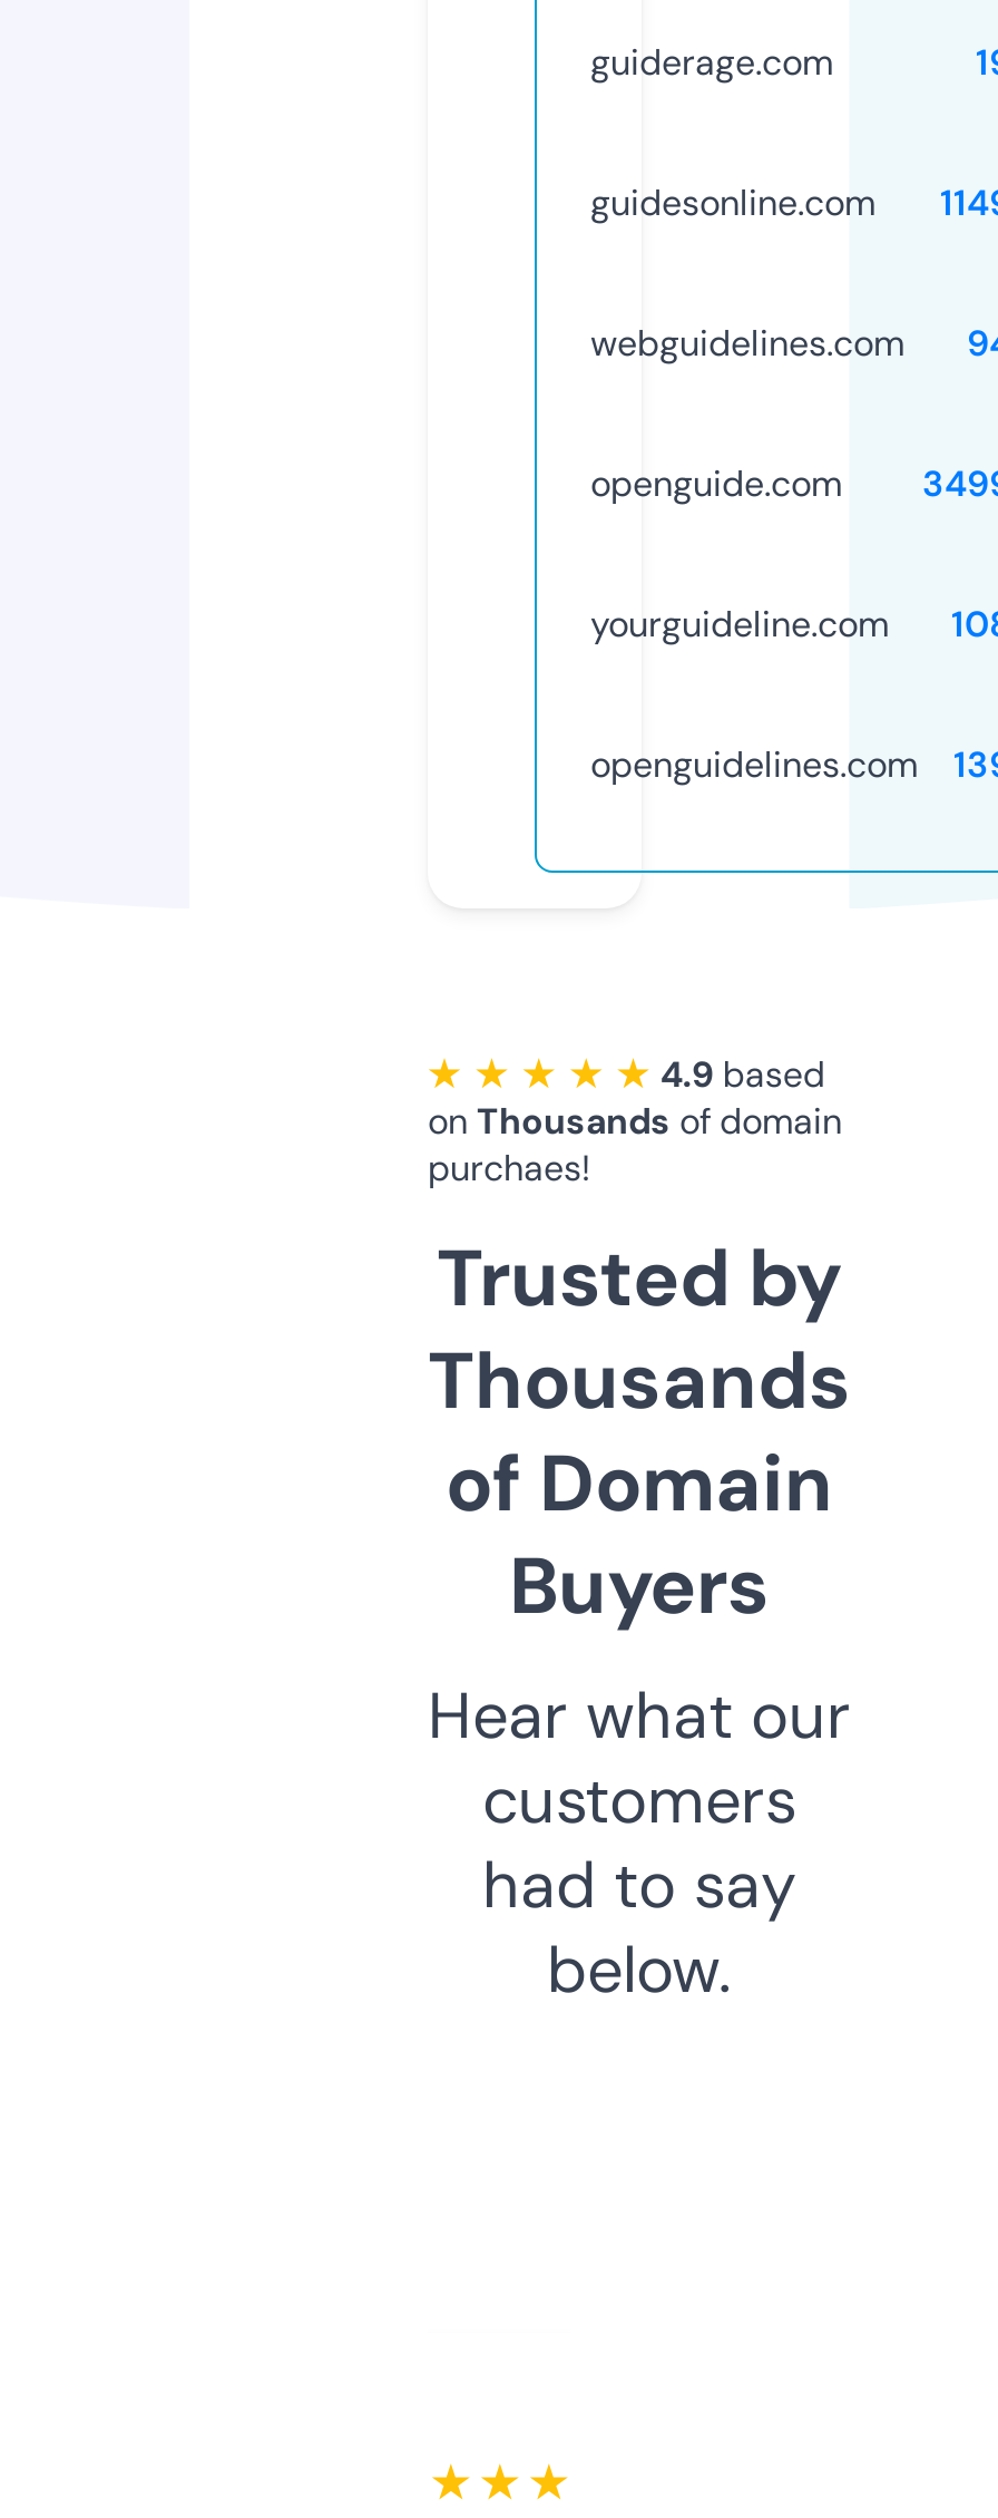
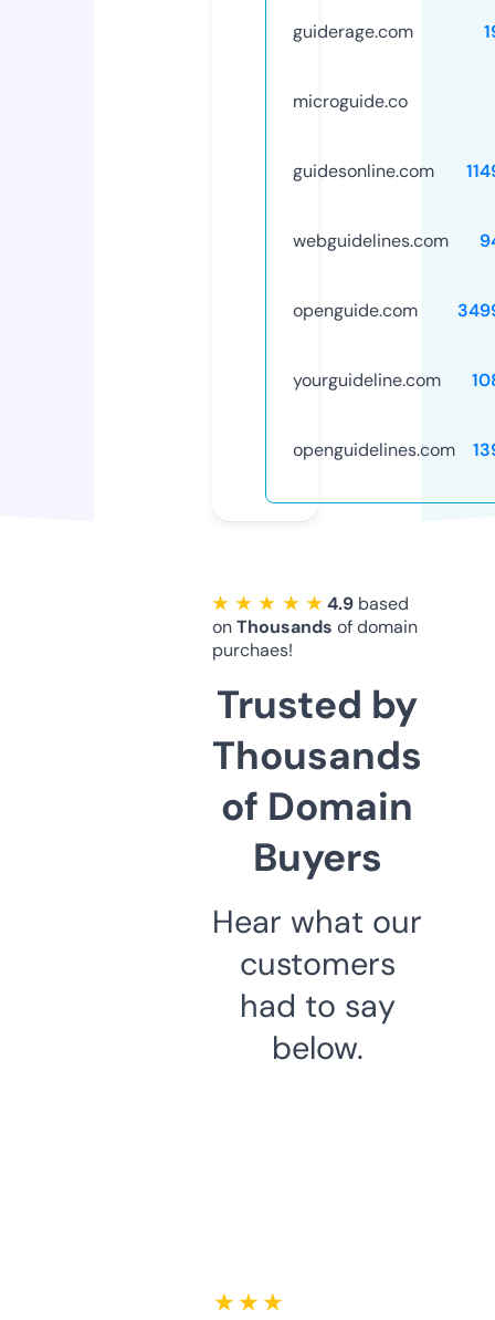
+ microguide.co
